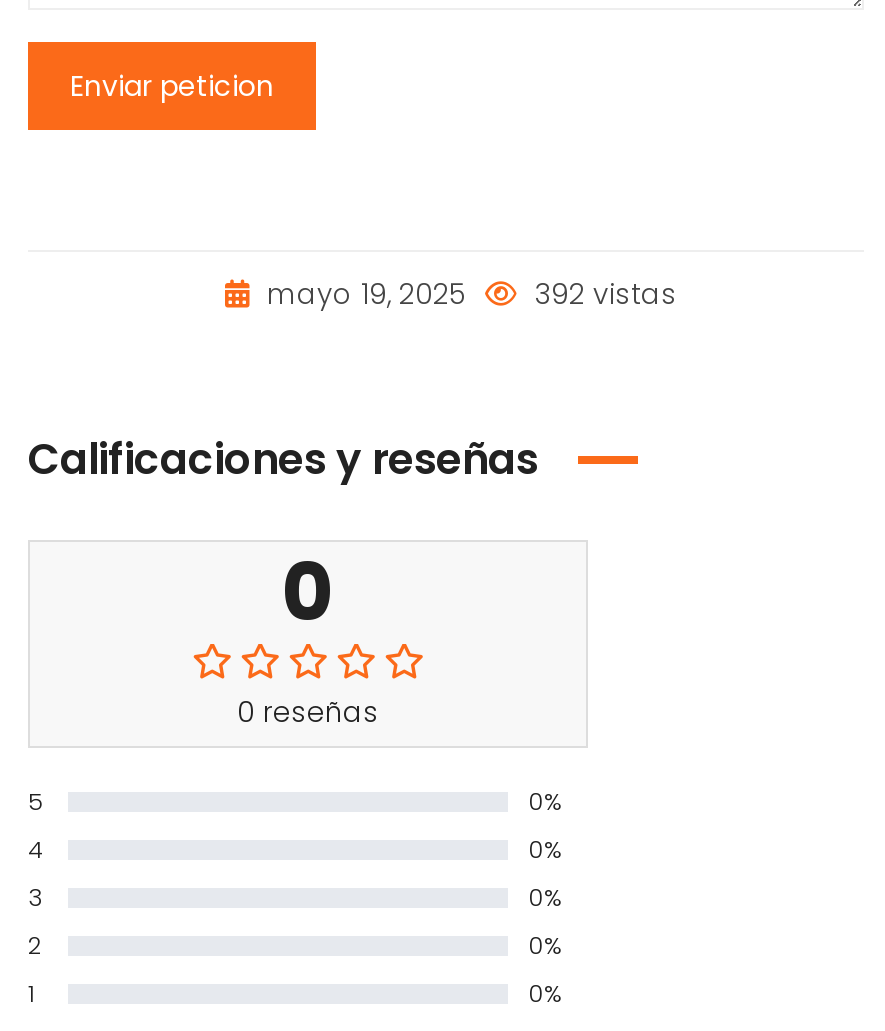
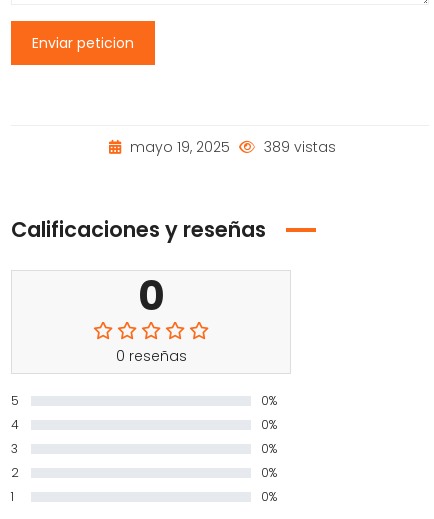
- mayo 19, 2025 392 vistas
+ mayo 19, 2025 389 vistas
